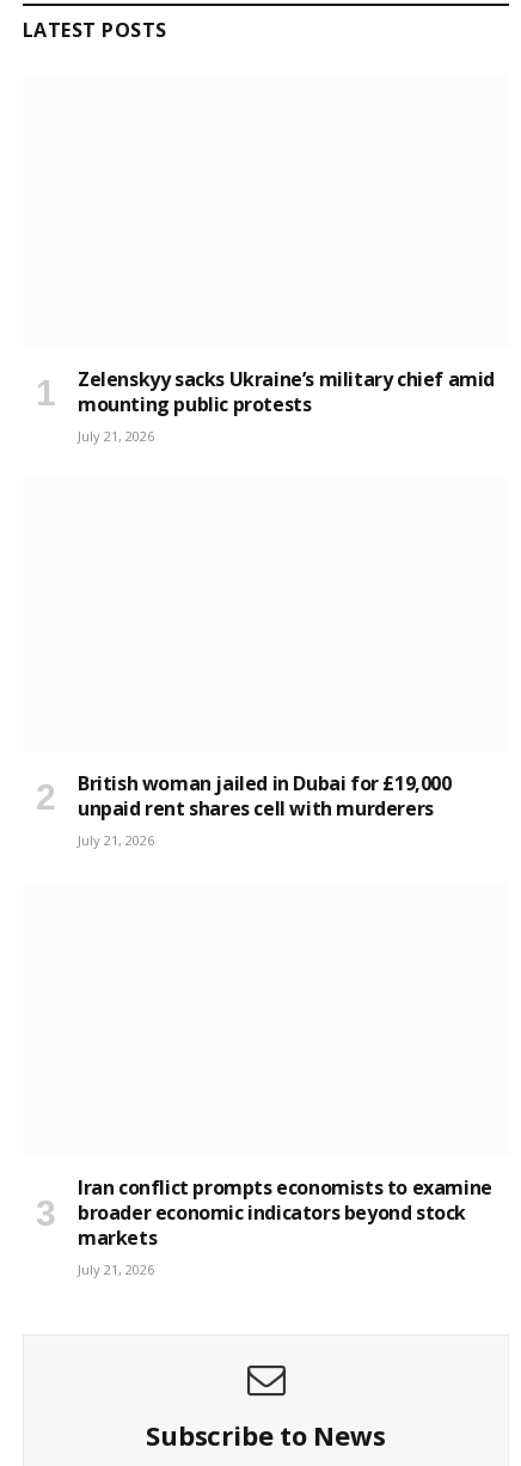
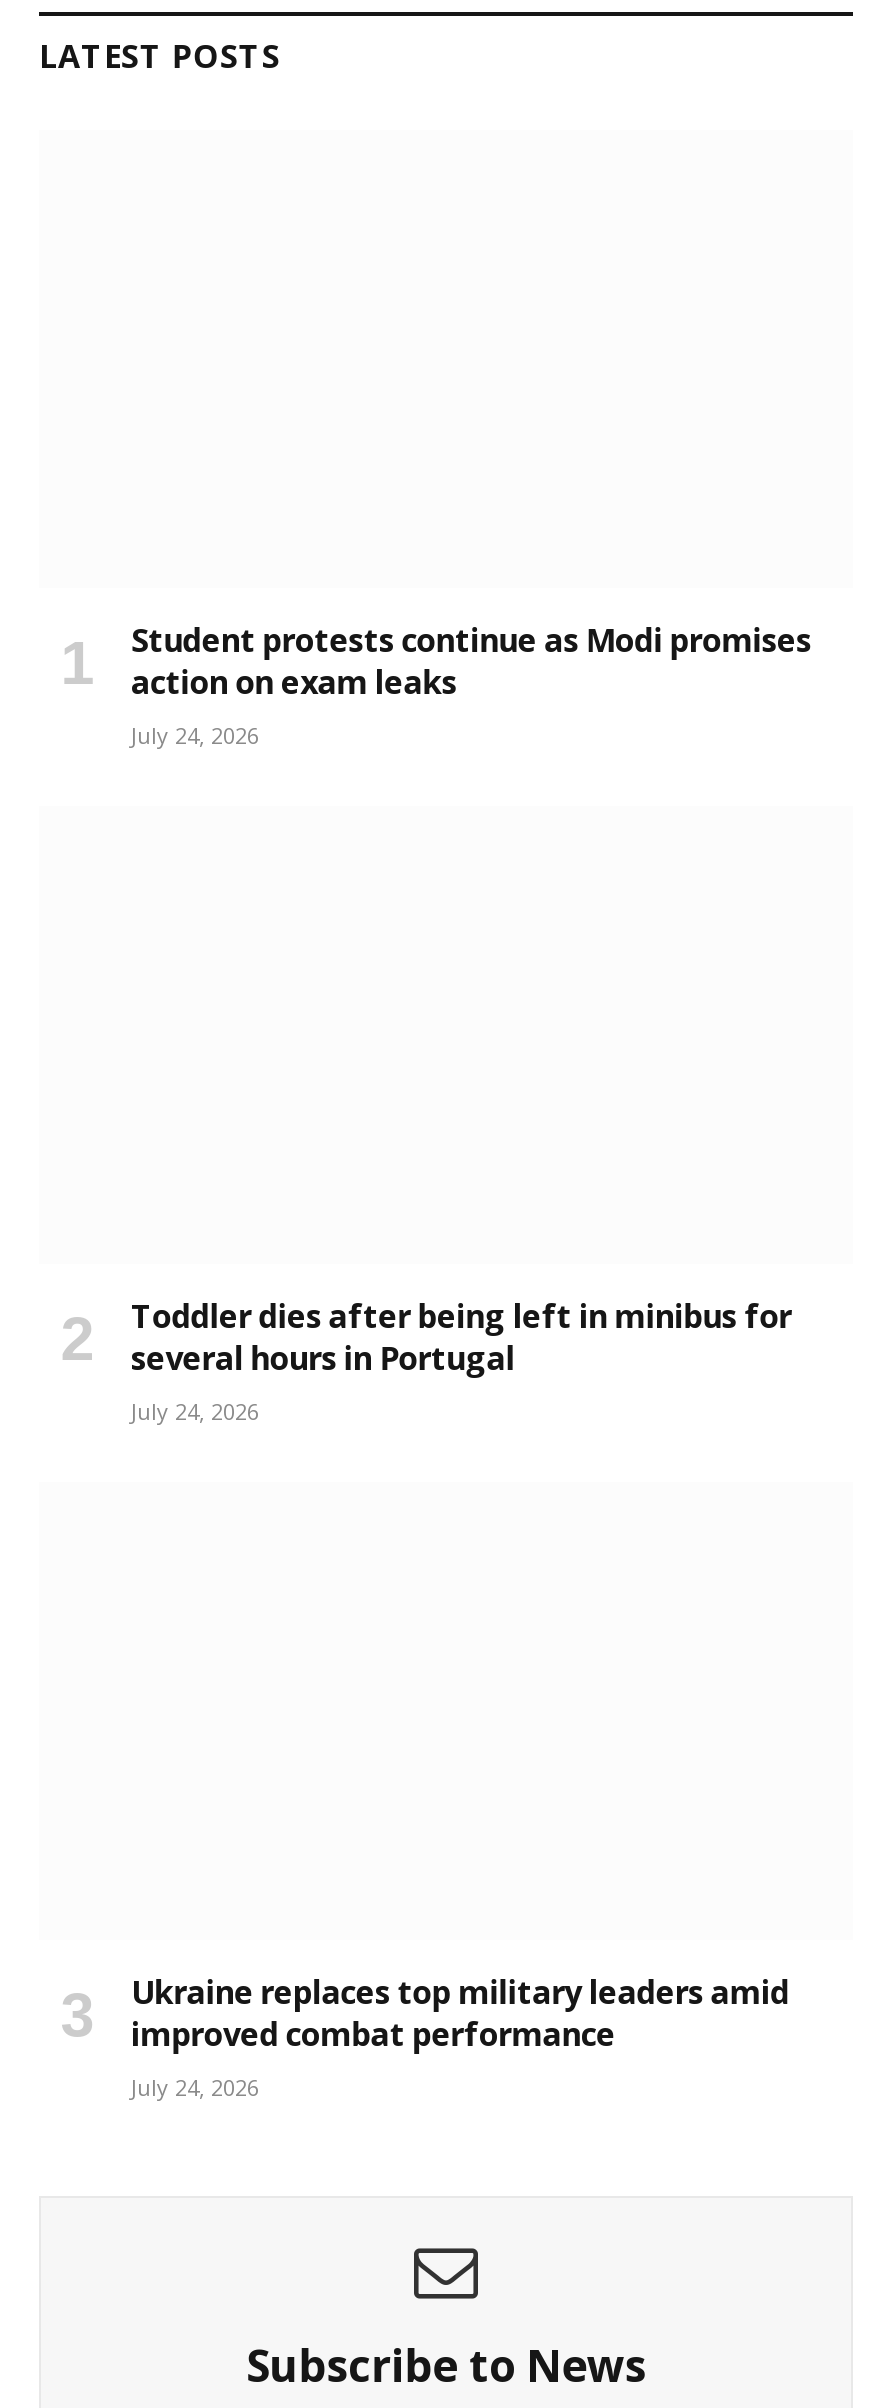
- Zelenskyy sacks Ukraine’s military chief amid
- mounting public protests
- July 21, 2026
+ Student protests continue as Modi promises
+ action on exam leaks
+ July 24, 2026

- British woman jailed in Dubai for £19,000
- unpaid rent shares cell with murderers
- July 21, 2026
+ Toddler dies after being left in minibus for
+ several hours in Portugal
+ July 24, 2026

- Iran conflict prompts economists to examine
- broader economic indicators beyond stock
- markets
- July 21, 2026
+ Ukraine replaces top military leaders amid
+ improved combat performance
+ July 24, 2026
